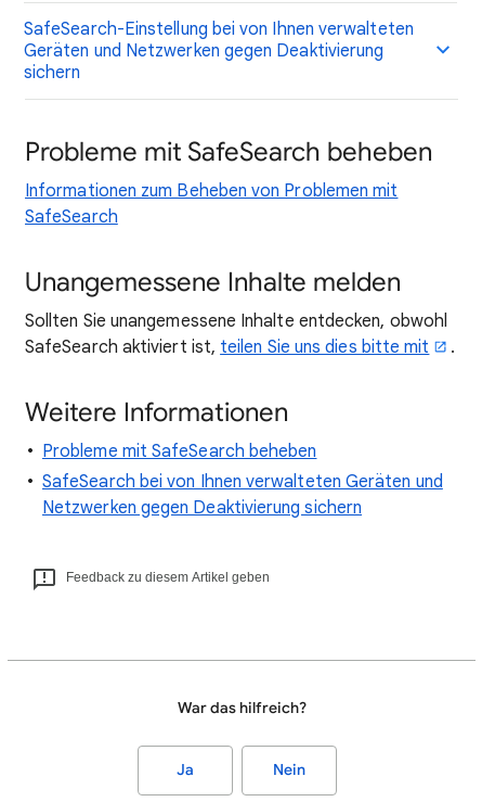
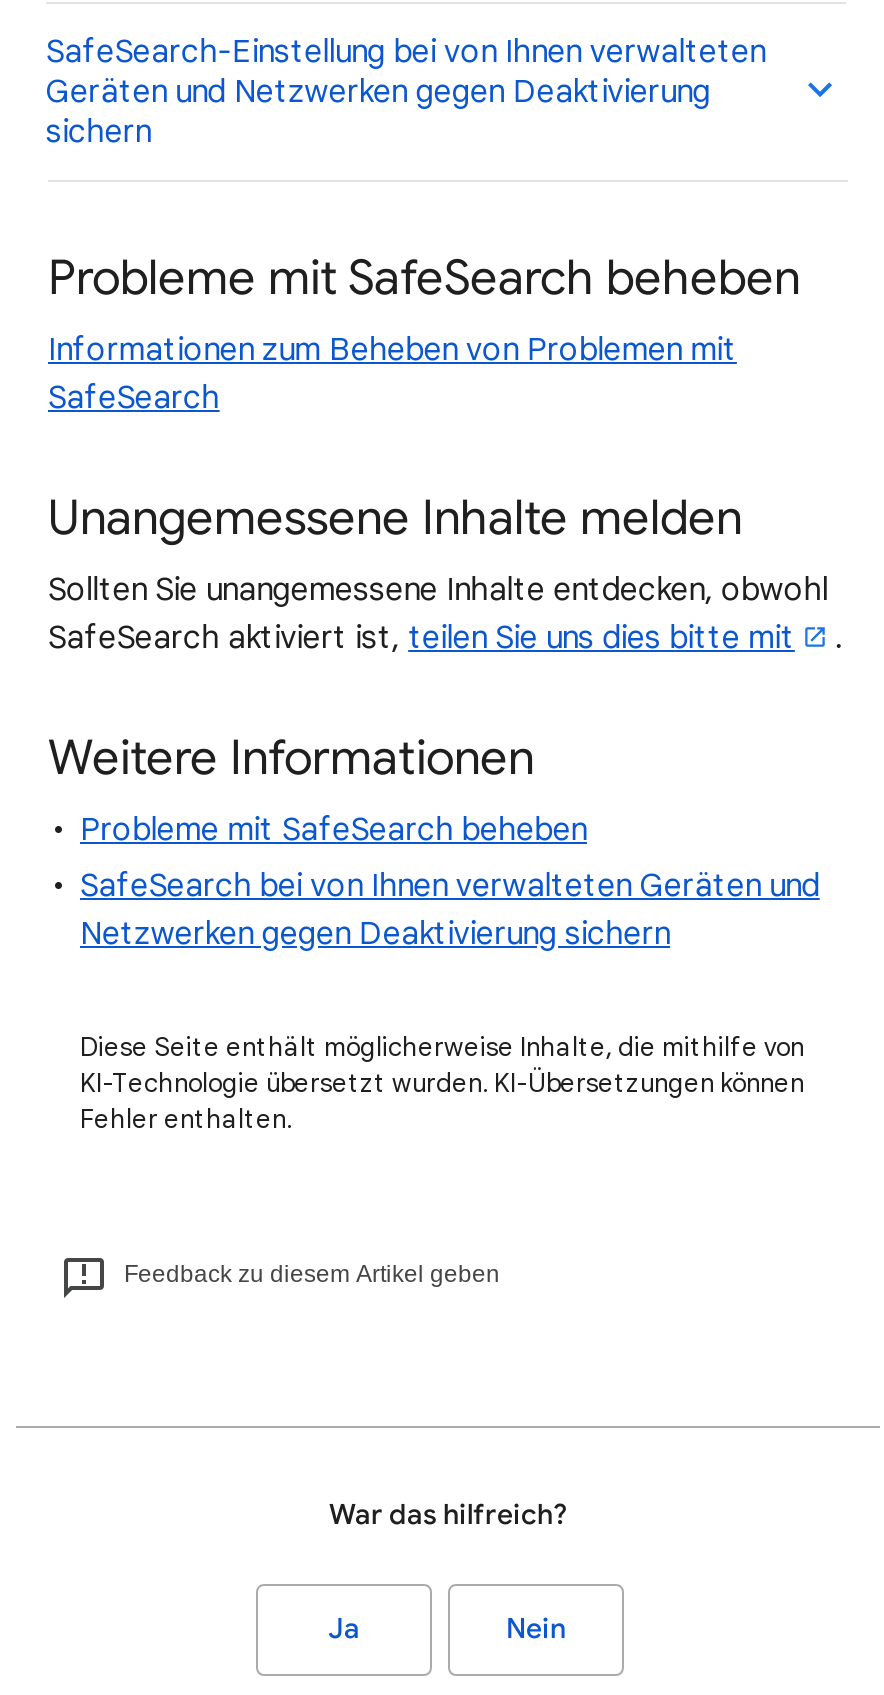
+ Diese Seite enthält möglicherweise Inhalte, die mithilfe von
+ KI-Technologie übersetzt wurden. KI-Übersetzungen können
+ Fehler enthalten.
